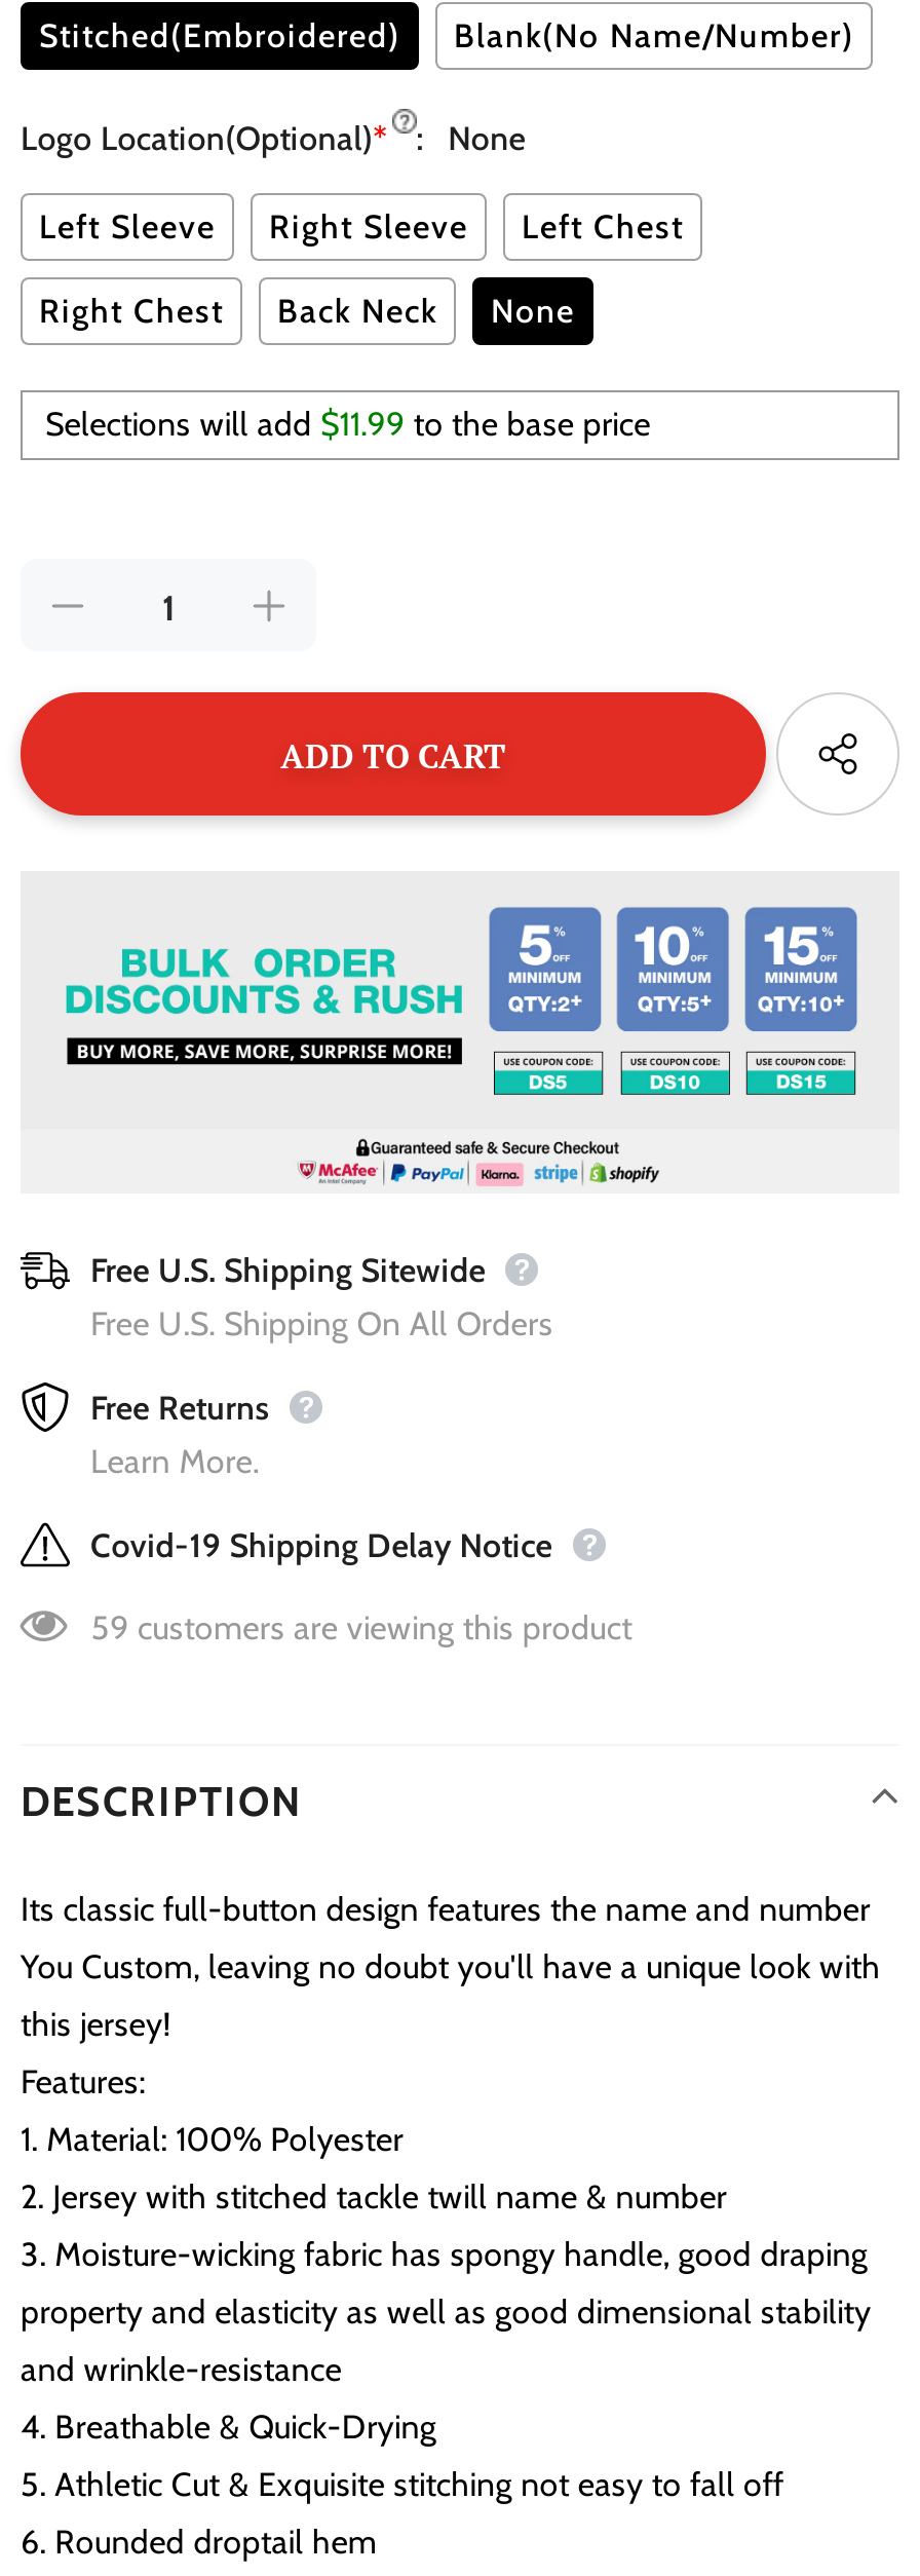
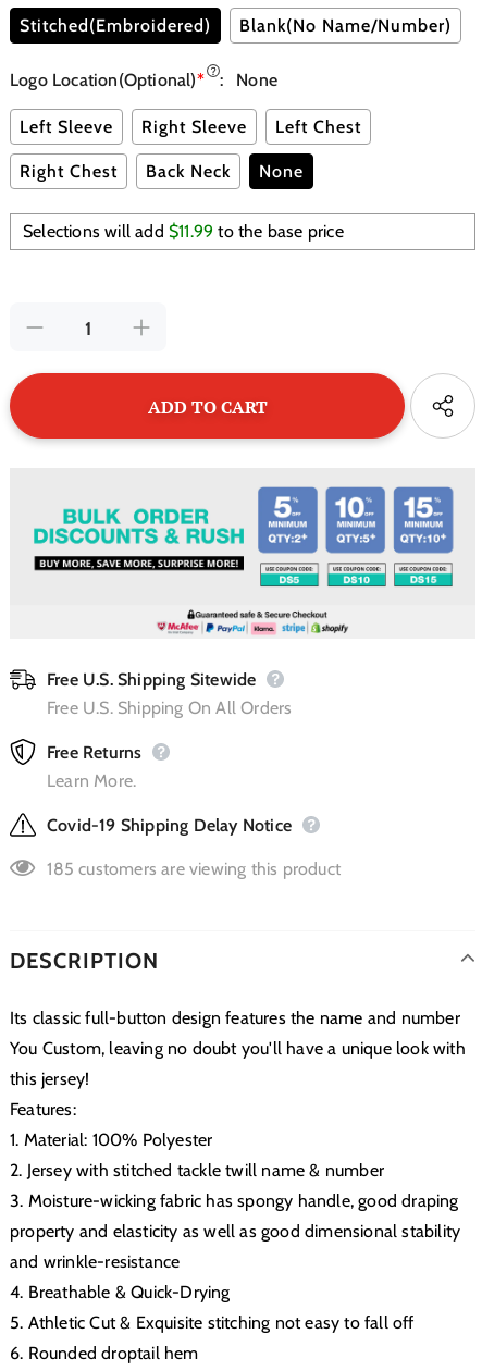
- 59 customers are viewing this product
+ 185 customers are viewing this product
